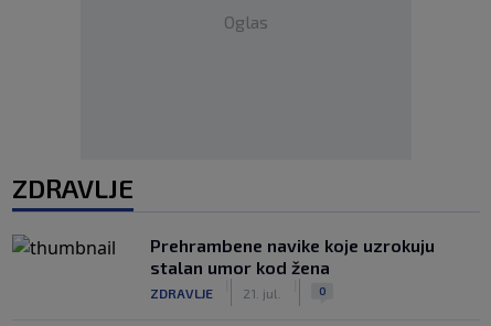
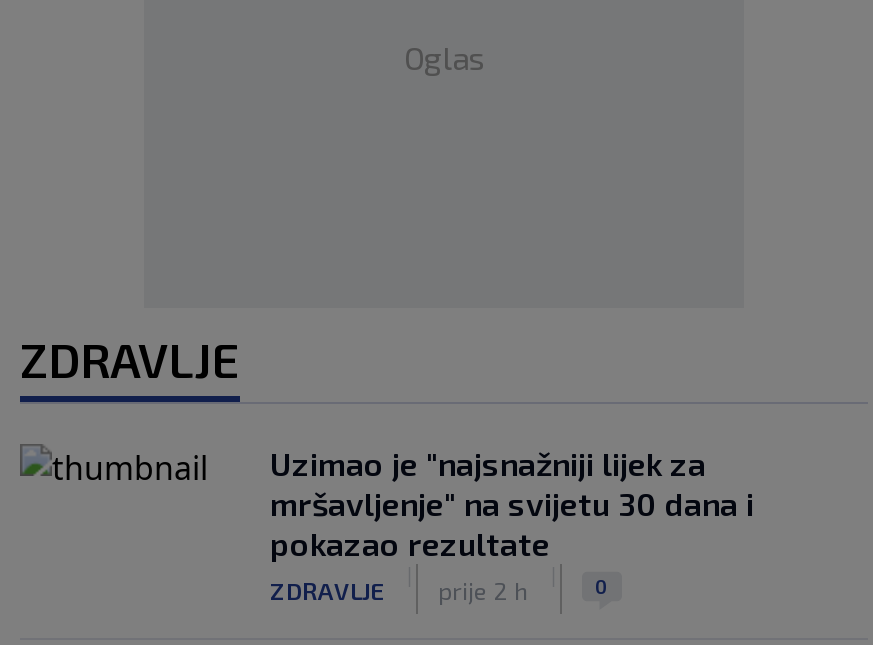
- Prehrambene navike koje uzrokuju
- stalan umor kod žena
+ Uzimao je "najsnažniji lijek za
+ mršavljenje" na svijetu 30 dana i
+ pokazao rezultate

- ZDRAVLJE 21. jul.
+ ZDRAVLJE prije 2 h
